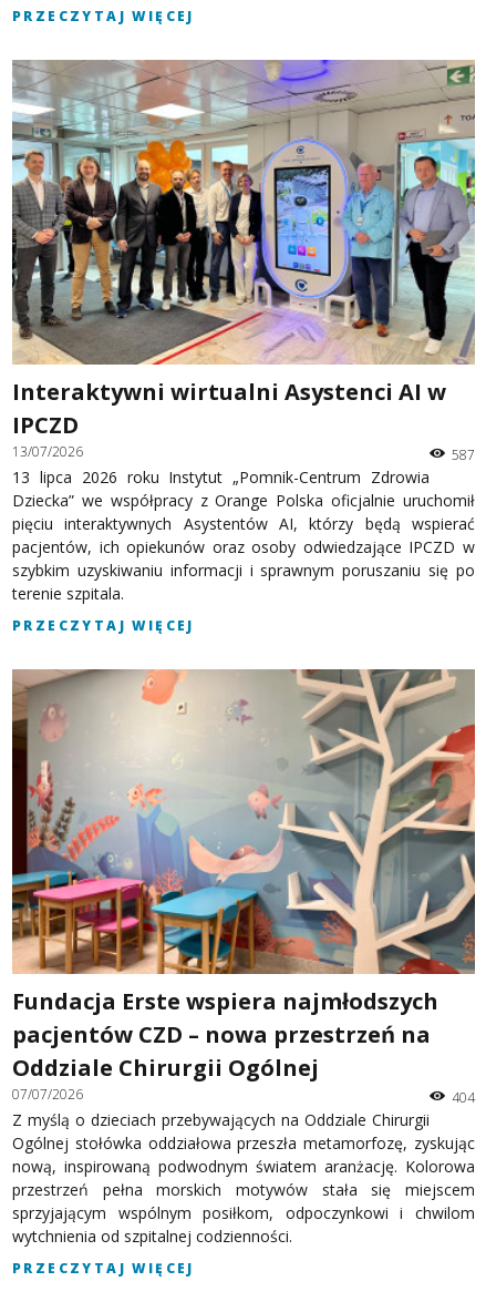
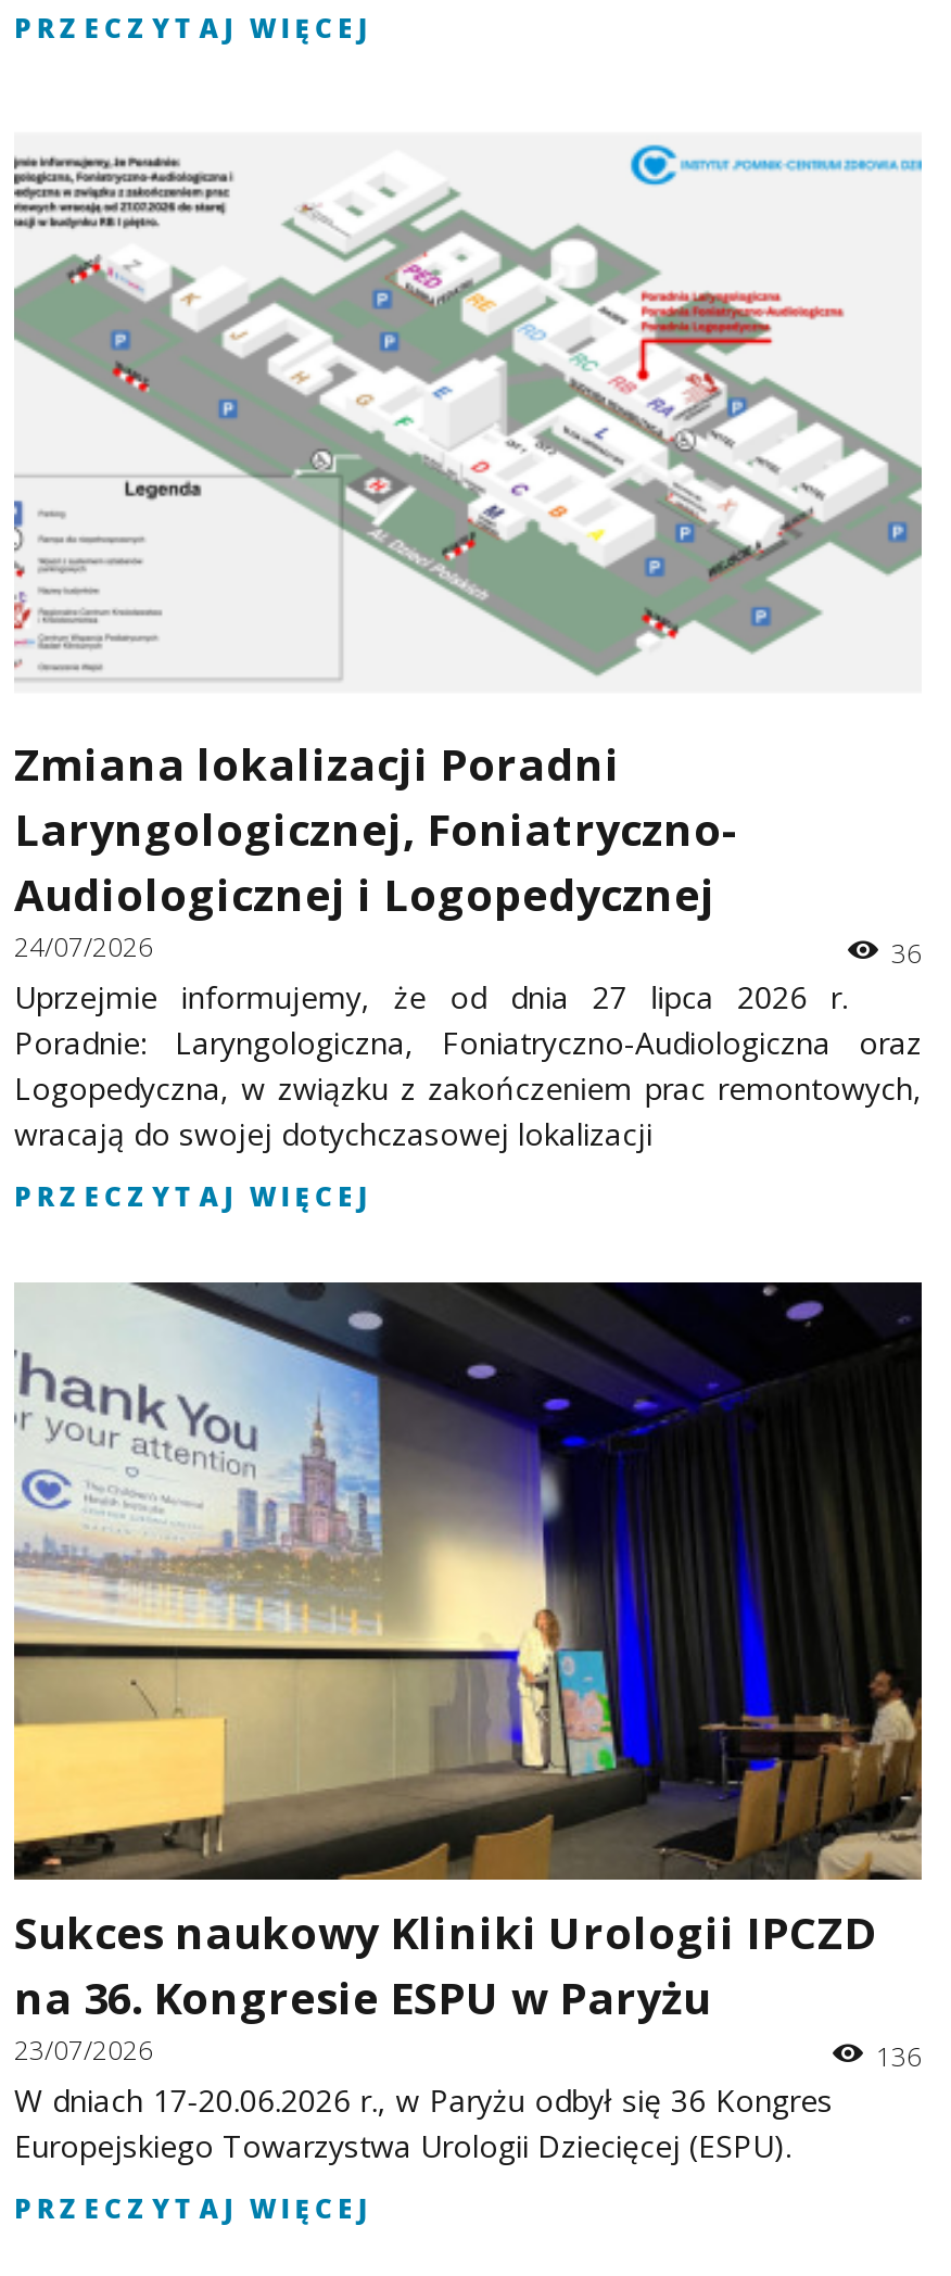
- [image]
- Interaktywni wirtualni Asystenci AI w
- IPCZD
- 13/07/2026
- 587
- 13 lipca 2026 roku Instytut „Pomnik-Centrum Zdrowia
- Dziecka” we współpracy z Orange Polska oficjalnie uruchomił
- pięciu interaktywnych Asystentów AI, którzy będą wspierać
- pacjentów, ich opiekunów oraz osoby odwiedzające IPCZD w
- szybkim uzyskiwaniu informacji i sprawnym poruszaniu się po
- terenie szpitala.
+ [image]
+ Zmiana lokalizacji Poradni
+ Laryngologicznej, Foniatryczno-
+ Audiologicznej i Logopedycznej
+ 24/07/2026
+ 36
+ Uprzejmie informujemy, że od dnia 27 lipca 2026 r.
+ Poradnie: Laryngologiczna, Foniatryczno-Audiologiczna oraz
+ Logopedyczna, w związku z zakończeniem prac remontowych,
+ wracają do swojej dotychczasowej lokalizacji

- [image]
- Fundacja Erste wspiera najmłodszych
- pacjentów CZD – nowa przestrzeń na
- Oddziale Chirurgii Ogólnej
- 07/07/2026
- 404
- Z myślą o dzieciach przebywających na Oddziale Chirurgii
- Ogólnej stołówka oddziałowa przeszła metamorfozę, zyskując
- nową, inspirowaną podwodnym światem aranżację. Kolorowa
- przestrzeń pełna morskich motywów stała się miejscem
- sprzyjającym wspólnym posiłkom, odpoczynkowi i chwilom
- wytchnienia od szpitalnej codzienności.
+ [image]
+ Sukces naukowy Kliniki Urologii IPCZD
+ na 36. Kongresie ESPU w Paryżu
+ 23/07/2026
+ 136
+ W dniach 17-20.06.2026 r., w Paryżu odbył się 36 Kongres
+ Europejskiego Towarzystwa Urologii Dziecięcej (ESPU).
